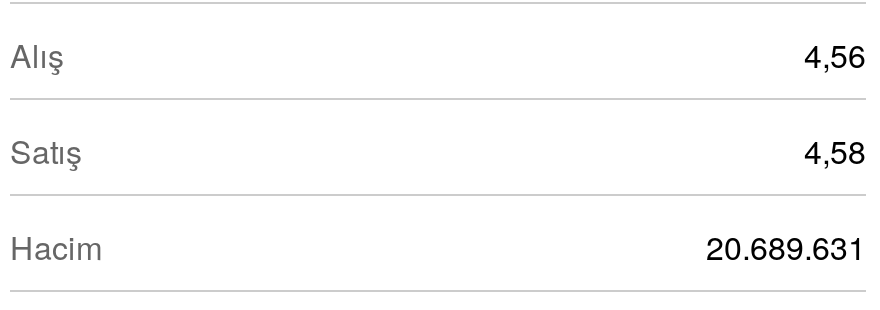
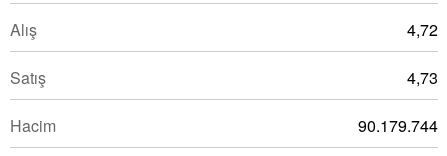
- 4,56
+ 4,72

- 4,58
+ 4,73

- 20.689.631
+ 90.179.744
